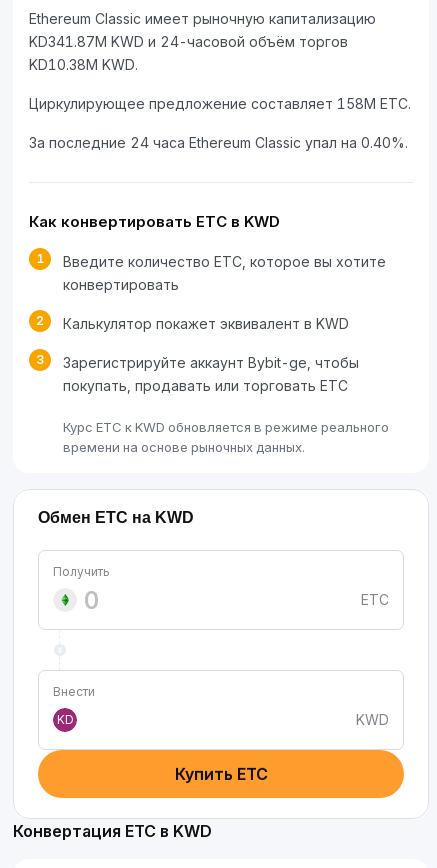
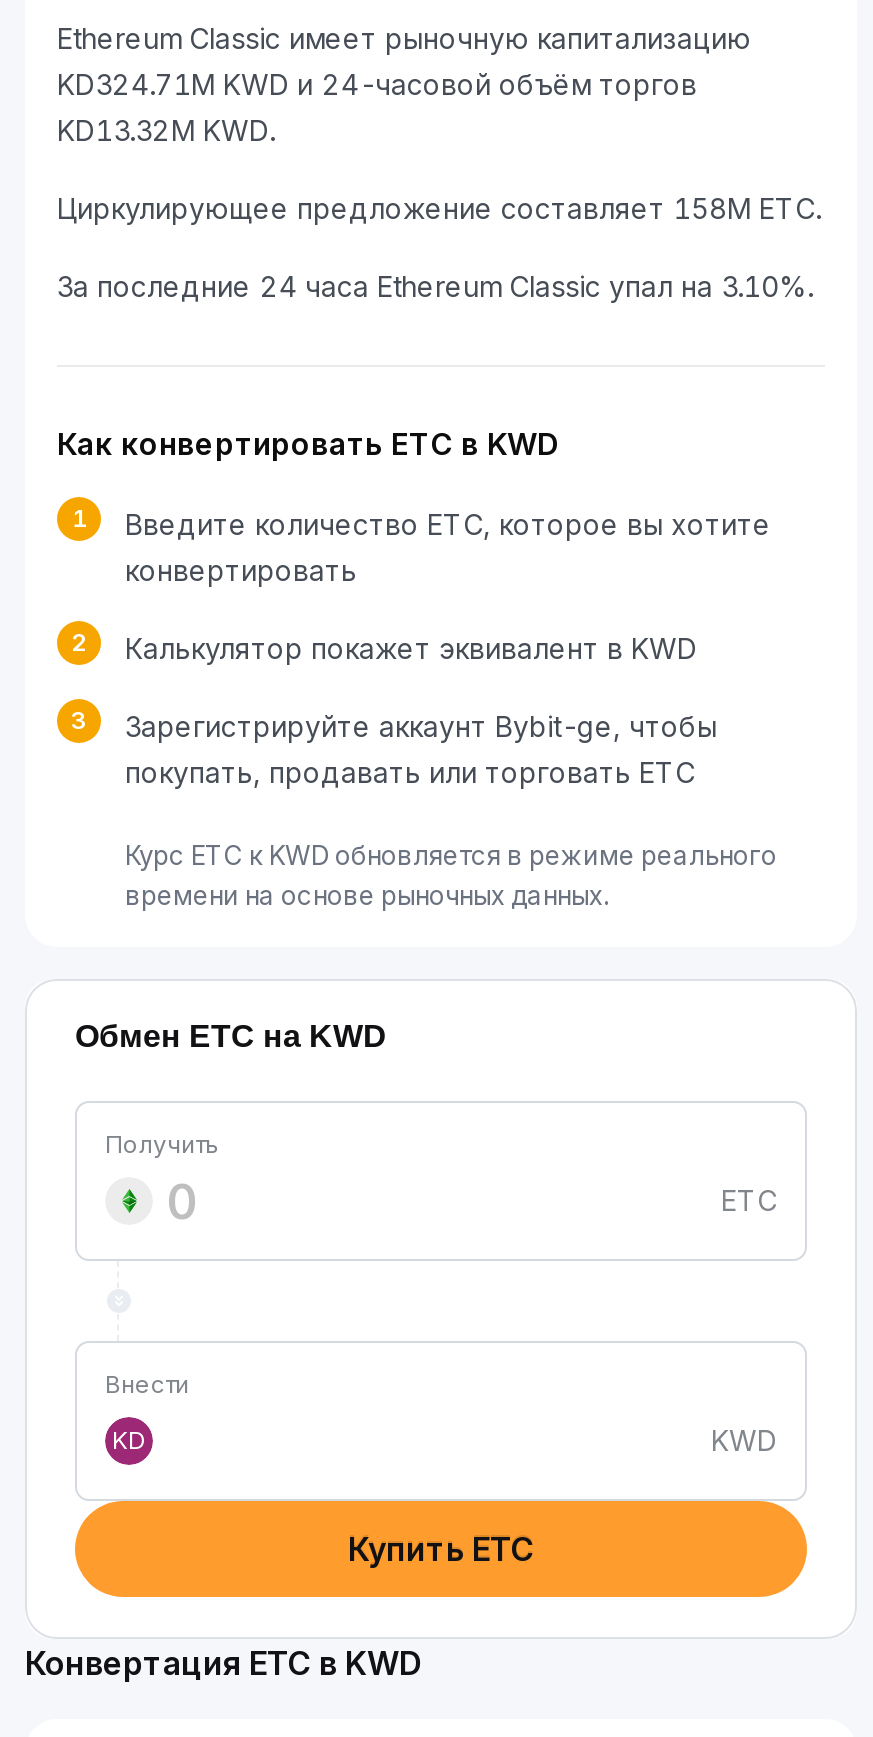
- KD341.87M KWD и 24-часовой объём торгов
+ KD324.71M KWD и 24-часовой объём торгов

- KD10.38M KWD.
+ KD13.32M KWD.

- За последние 24 часа Ethereum Classic упал на 0.40%.
+ За последние 24 часа Ethereum Classic упал на 3.10%.
